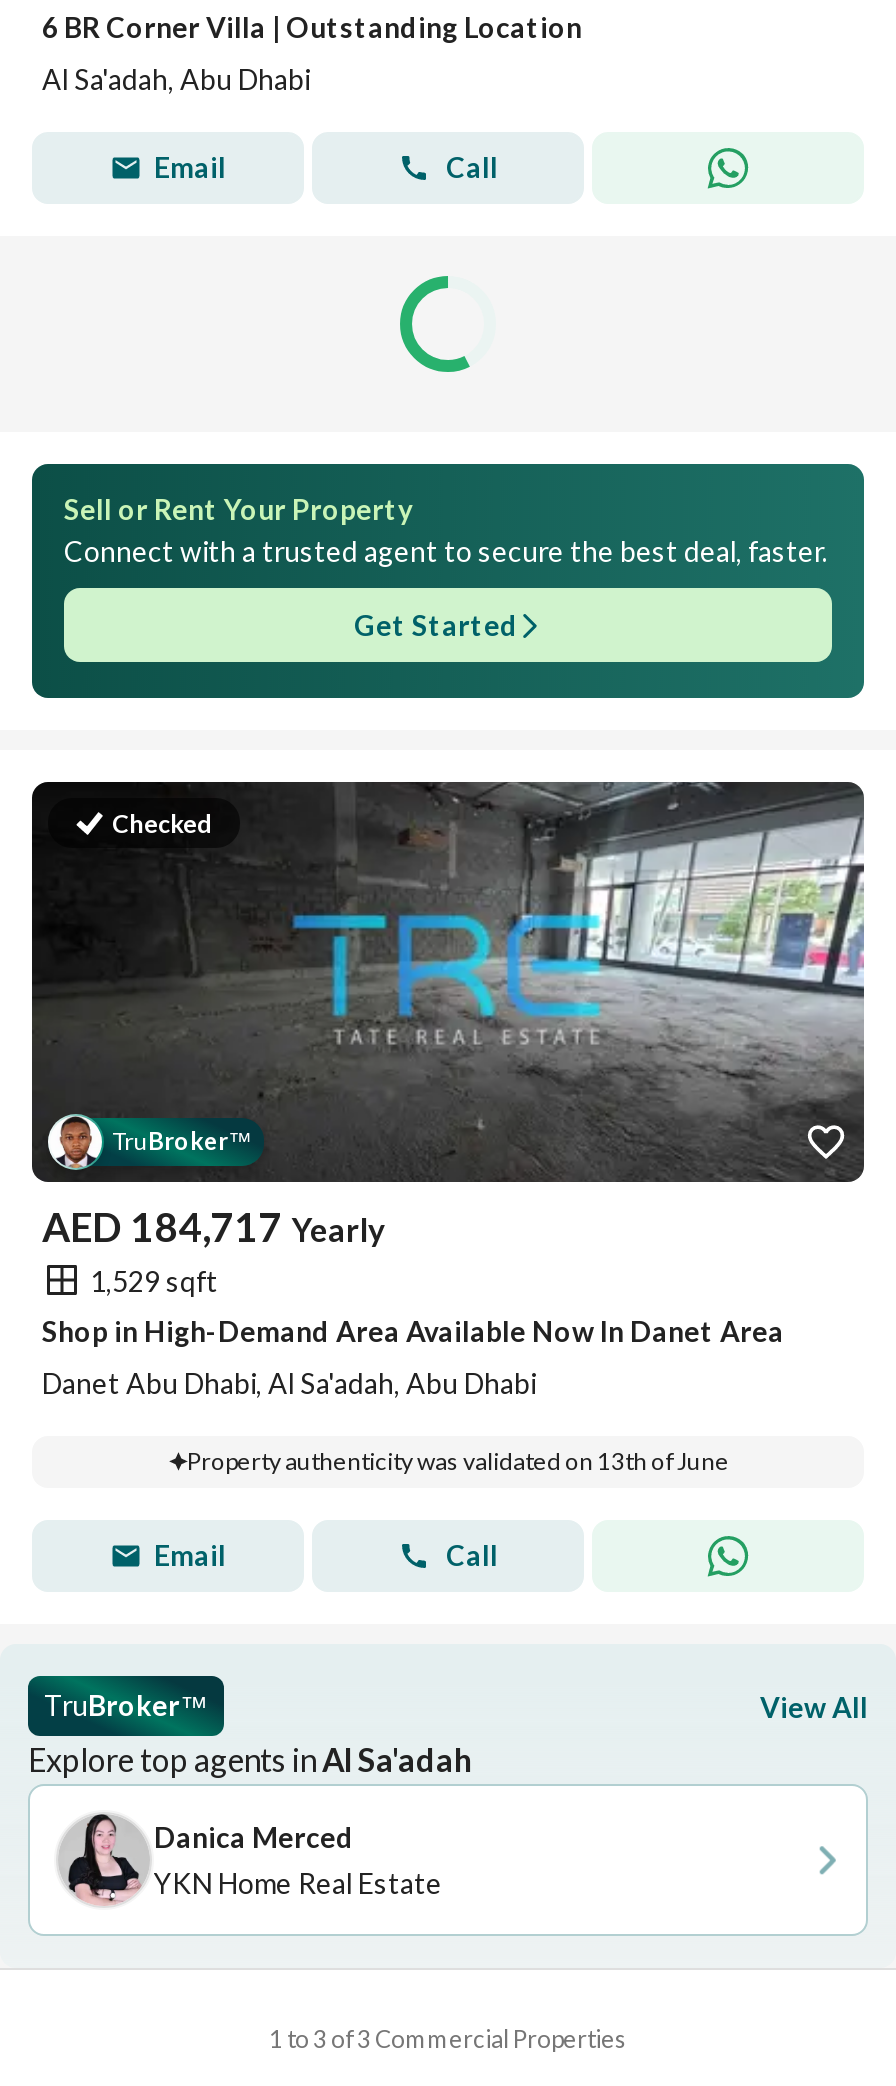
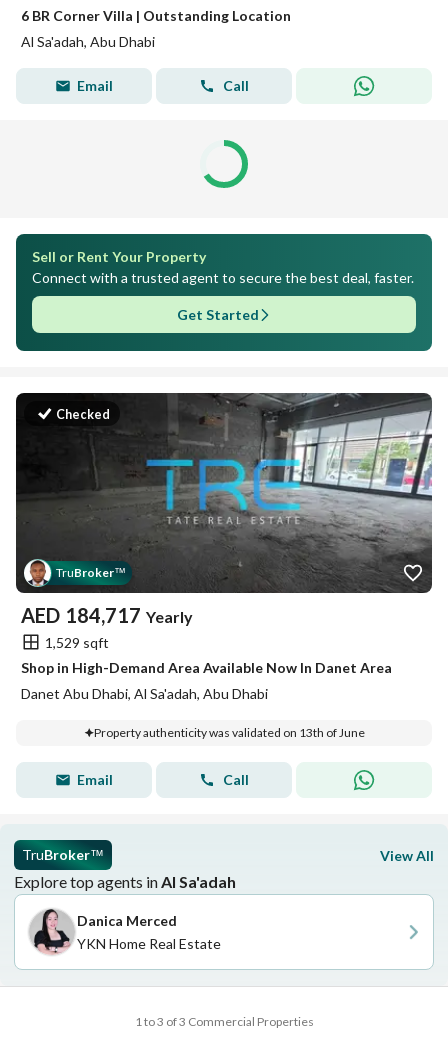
- [image]
+ [image]
